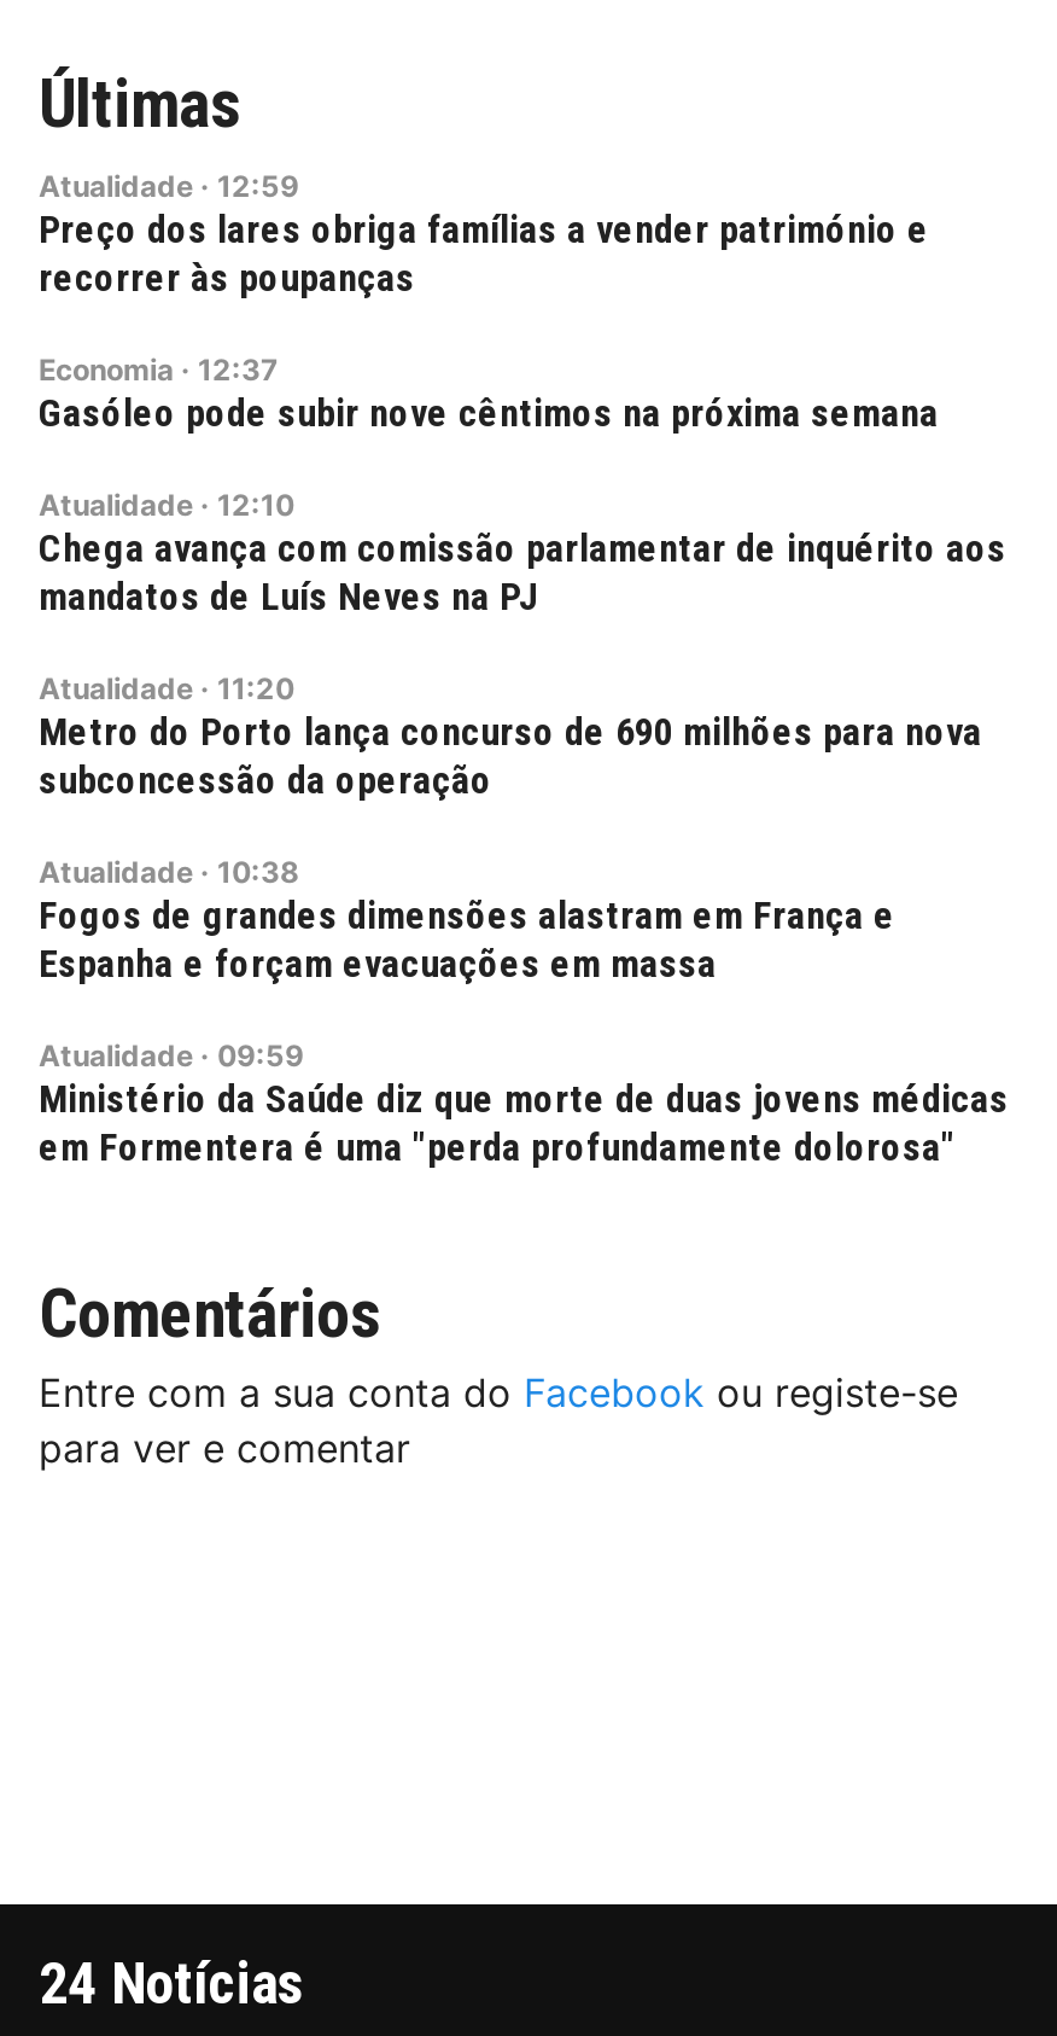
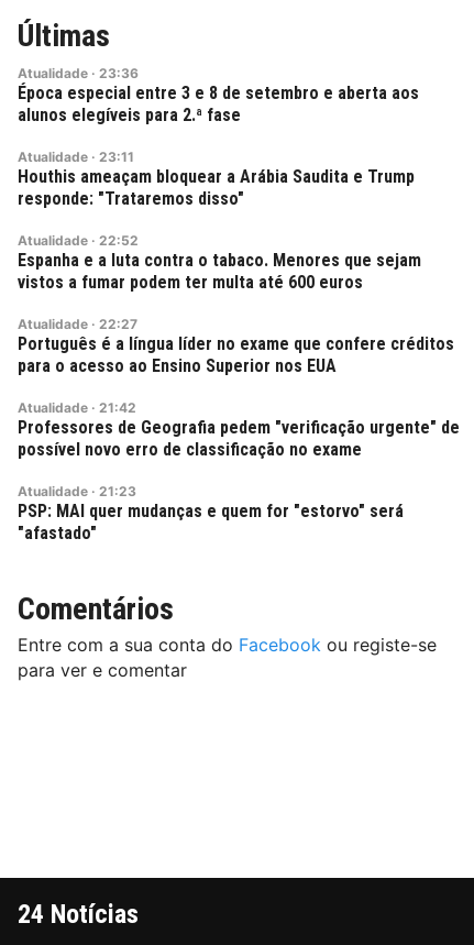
- Atualidade · 12:59
- Preço dos lares obriga famílias a vender património e
- recorrer às poupanças
+ Atualidade · 23:36
+ Época especial entre 3 e 8 de setembro e aberta aos
+ alunos elegíveis para 2.ª fase

- Economia · 12:37
- Gasóleo pode subir nove cêntimos na próxima semana
+ Atualidade · 23:11
+ Houthis ameaçam bloquear a Arábia Saudita e Trump
+ responde: "Trataremos disso"

- Atualidade · 12:10
- Chega avança com comissão parlamentar de inquérito aos
- mandatos de Luís Neves na PJ
+ Atualidade · 22:52
+ Espanha e a luta contra o tabaco. Menores que sejam
+ vistos a fumar podem ter multa até 600 euros

- Atualidade · 11:20
- Metro do Porto lança concurso de 690 milhões para nova
- subconcessão da operação
+ Atualidade · 22:27
+ Português é a língua líder no exame que confere créditos
+ para o acesso ao Ensino Superior nos EUA

- Atualidade · 10:38
- Fogos de grandes dimensões alastram em França e
- Espanha e forçam evacuações em massa
+ Atualidade · 21:42
+ Professores de Geografia pedem "verificação urgente" de
+ possível novo erro de classificação no exame

- Atualidade · 09:59
- Ministério da Saúde diz que morte de duas jovens médicas
- em Formentera é uma "perda profundamente dolorosa"
+ Atualidade · 21:23
+ PSP: MAI quer mudanças e quem for "estorvo" será
+ "afastado"
